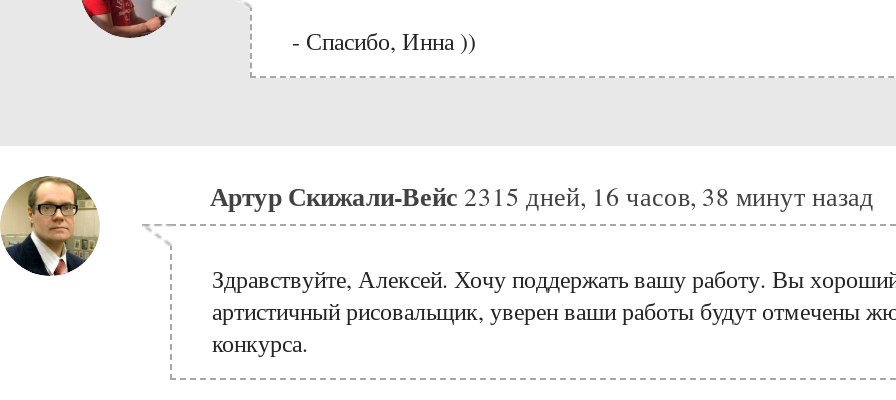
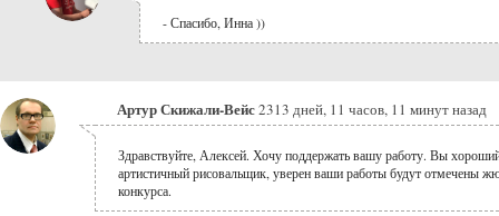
- Артур Скижали-Вейс 2315 дней, 16 часов, 38 минут назад
+ Артур Скижали-Вейс 2313 дней, 11 часов, 11 минут назад
